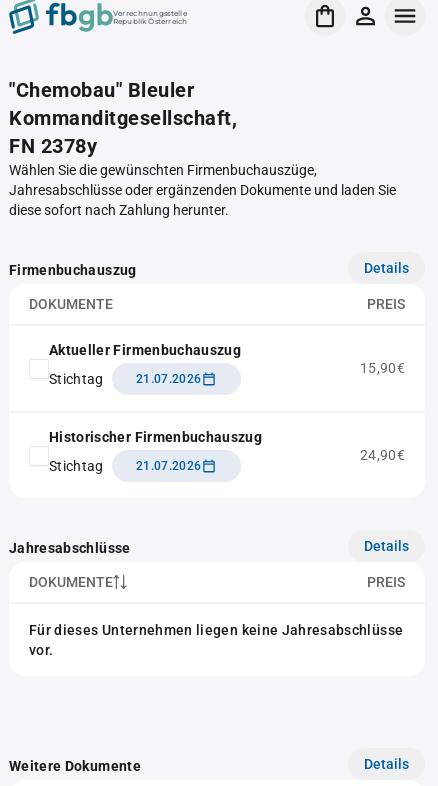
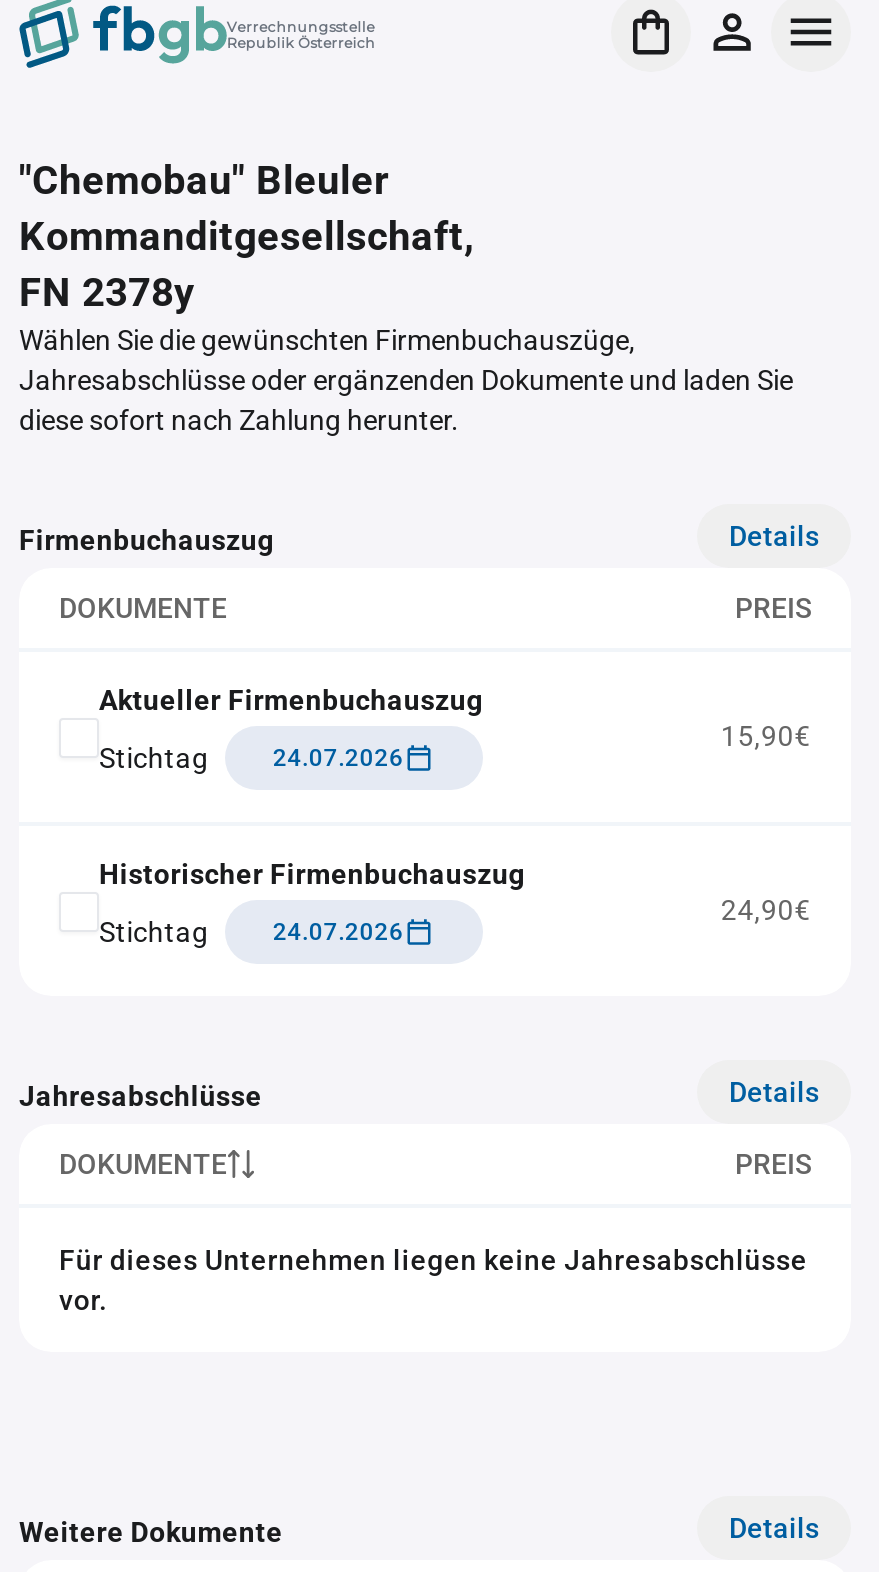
- 21.07.2026
+ 24.07.2026

- 21.07.2026
+ 24.07.2026
